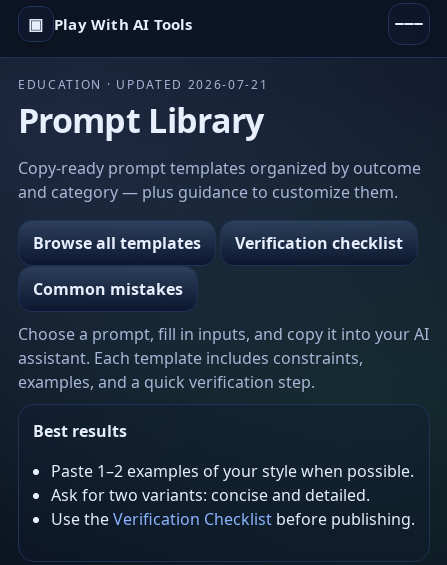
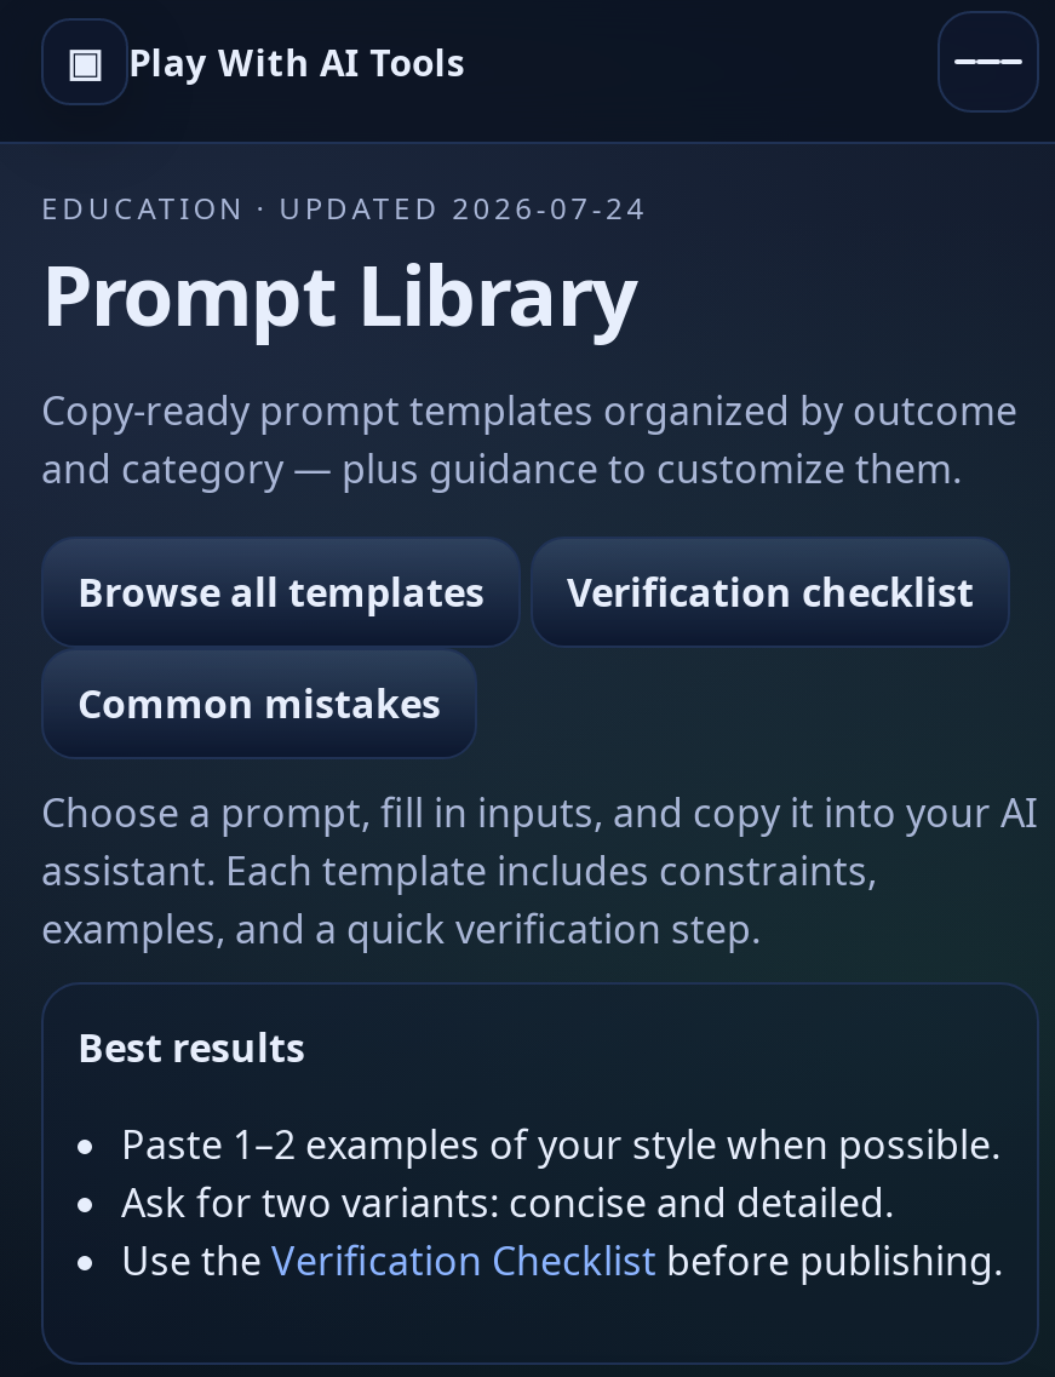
- EDUCATION · UPDATED 2026-07-21
+ EDUCATION · UPDATED 2026-07-24
